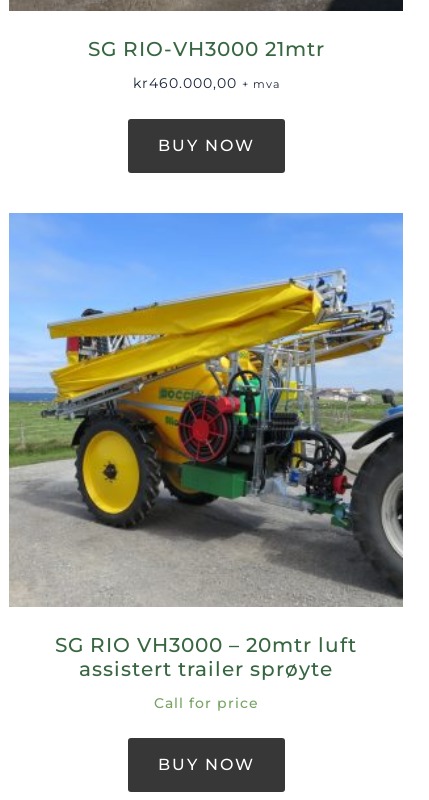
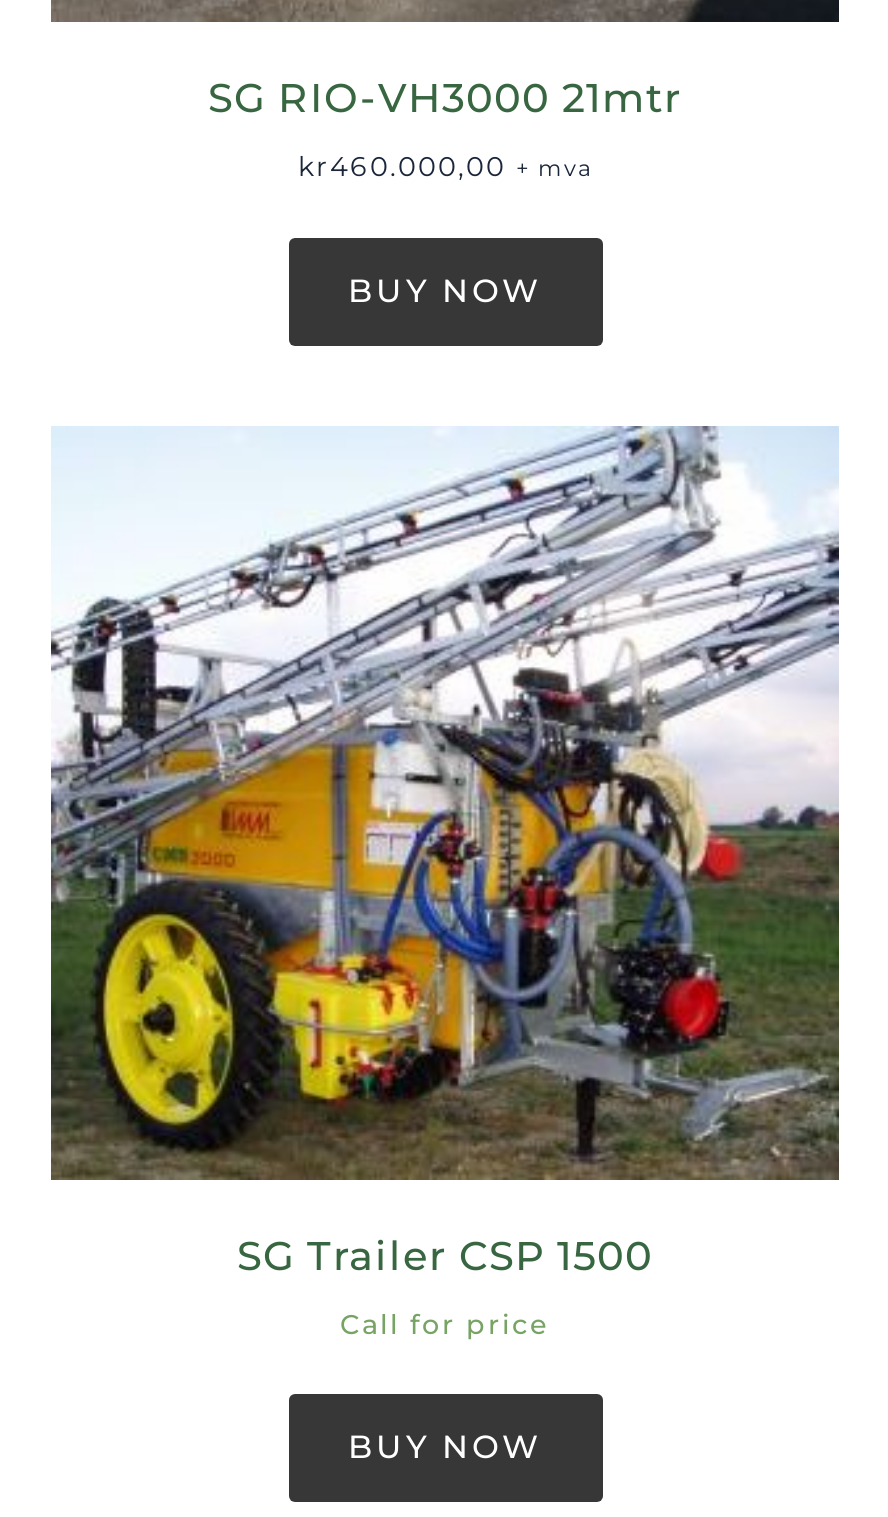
- [image]
- SG RIO VH3000 – 20mtr luft
- assistert trailer sprøyte
+ [image]
+ SG Trailer CSP 1500
